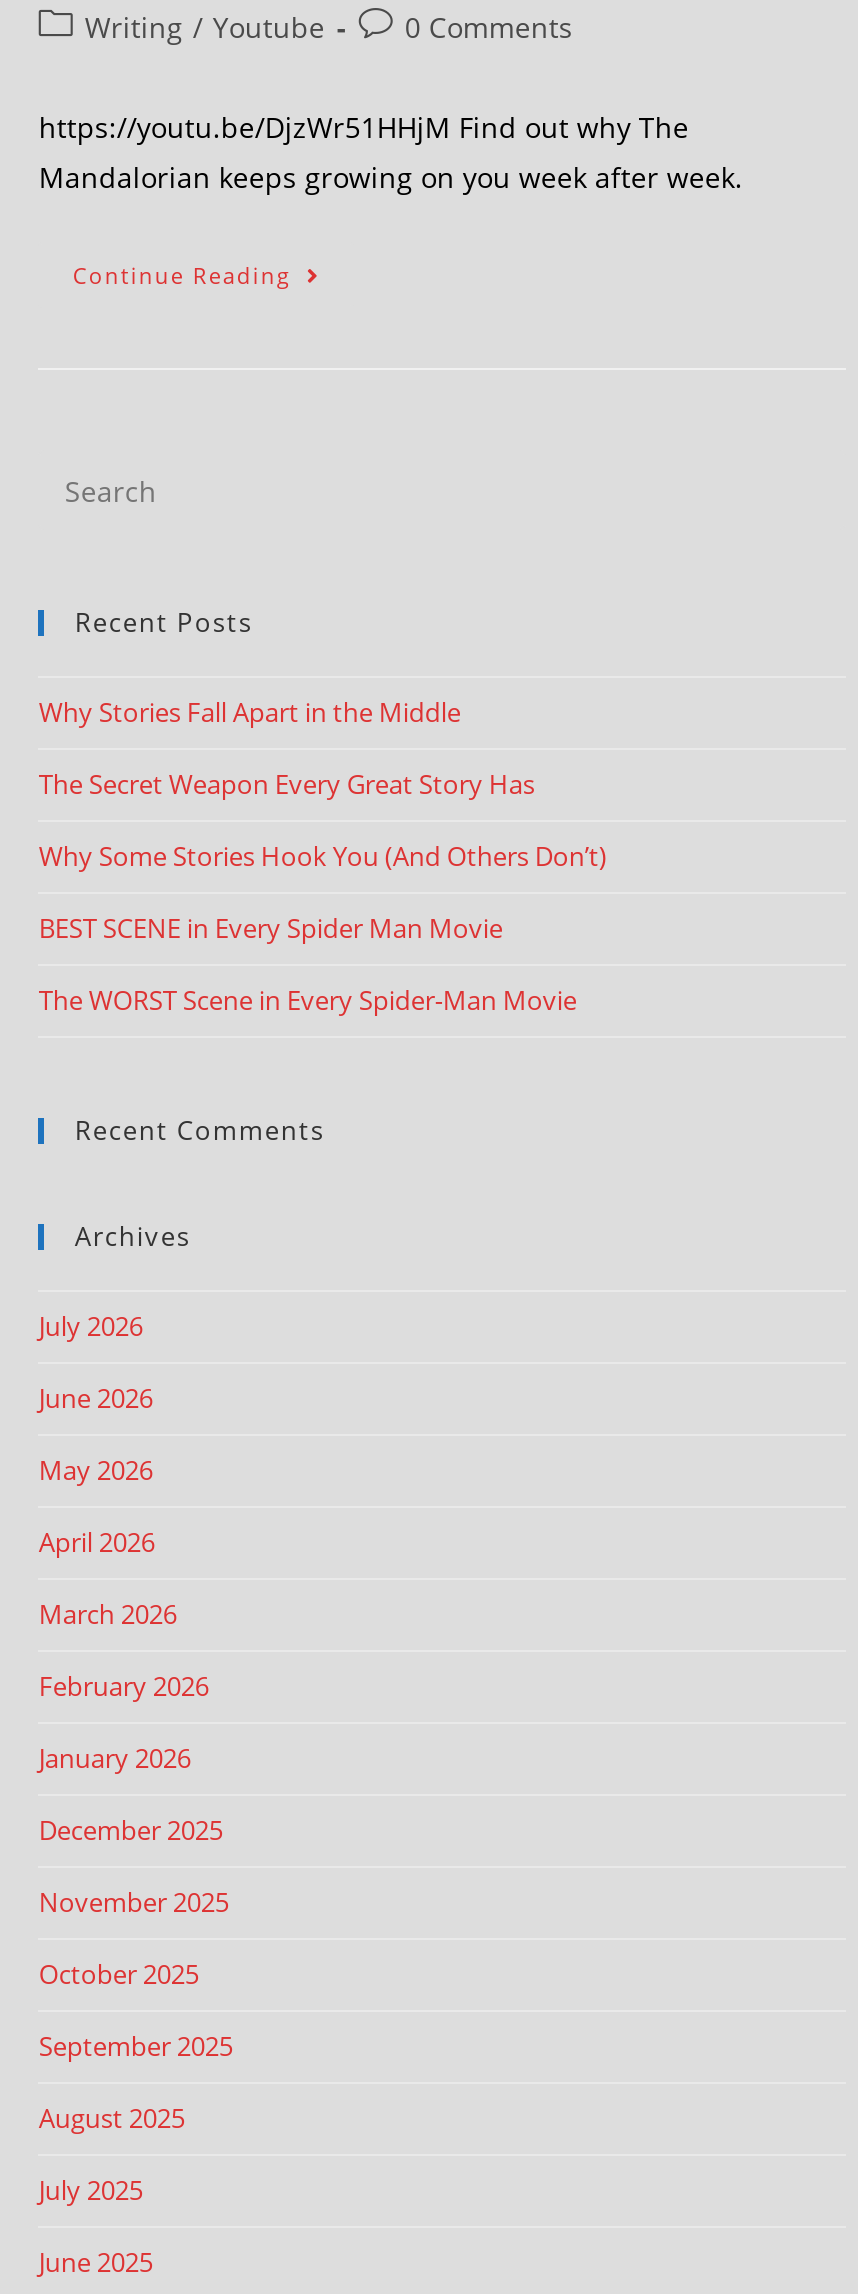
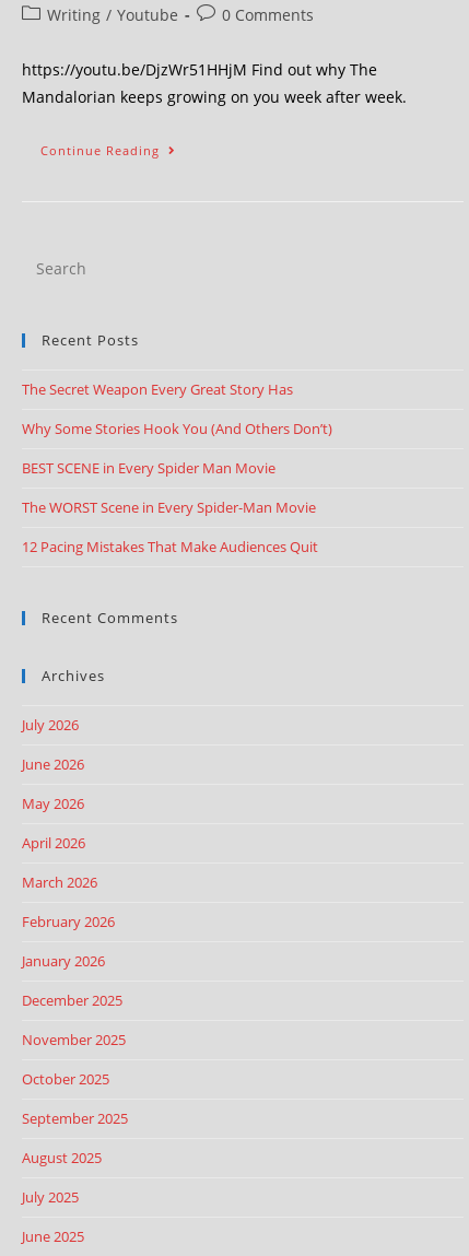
- Why Stories Fall Apart in the Middle

moved up: The Secret Weapon Every Great Story Has | Why Some Stories Hook You (And Others Don’t) | BEST SCENE in Every Spider Man Movie | The WORST Scene in Every Spider-Man Movie

+ 12 Pacing Mistakes That Make Audiences Quit
